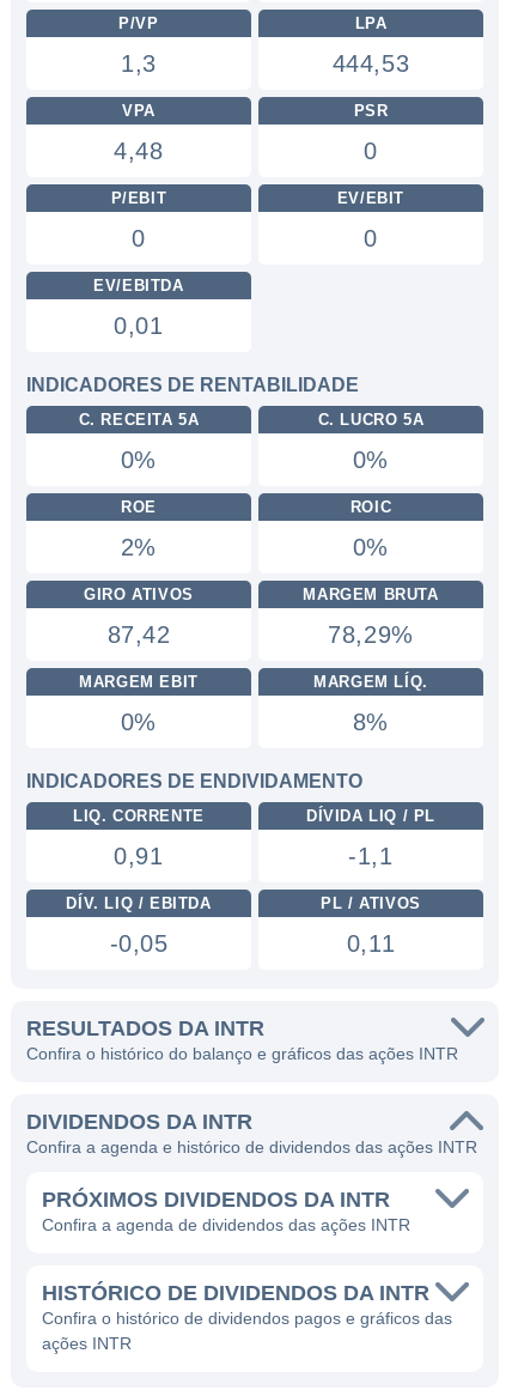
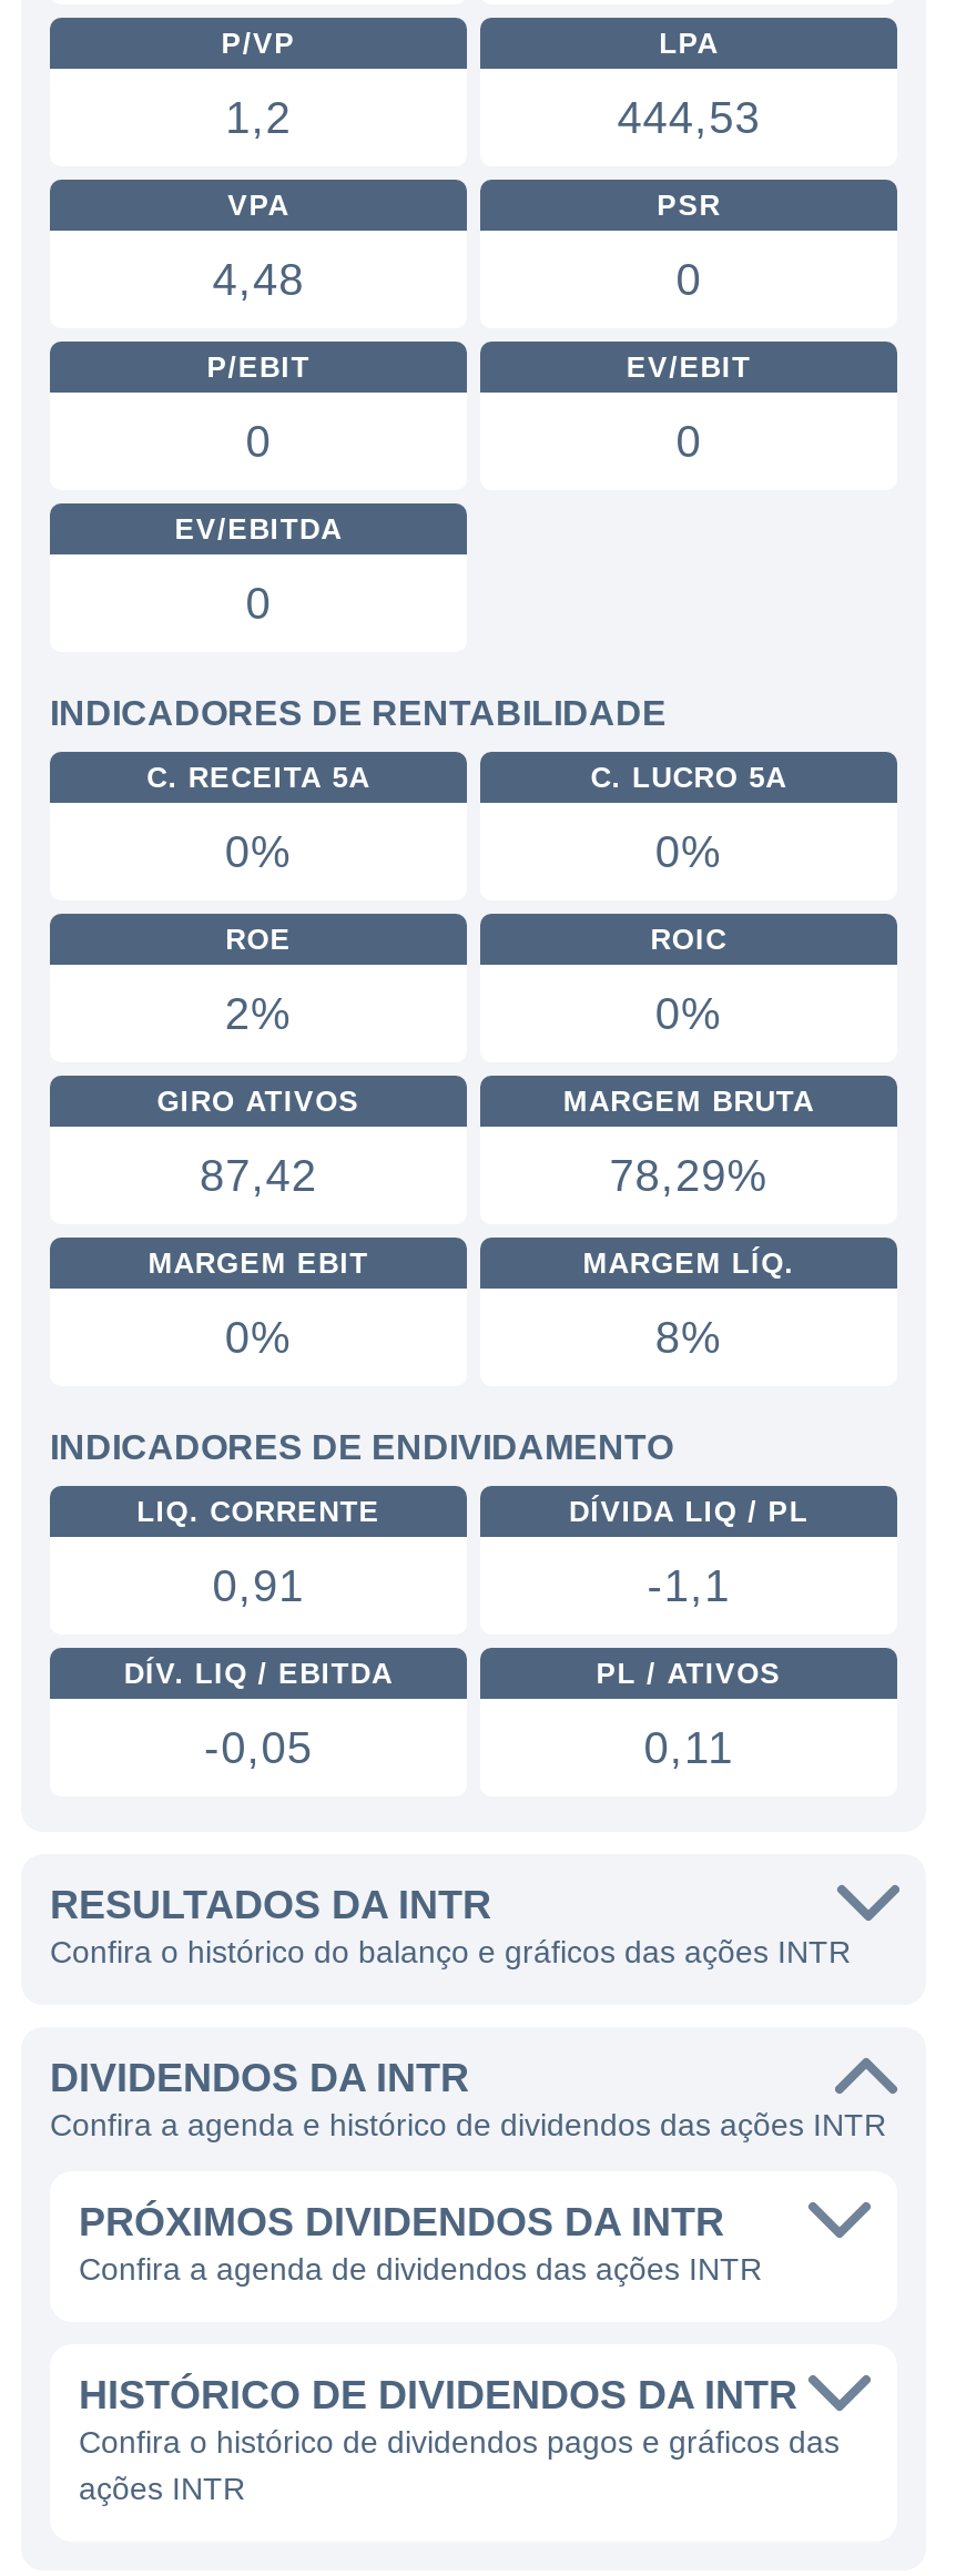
- 1,3
+ 1,2

- 0,01
+ 0
